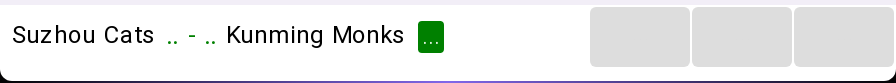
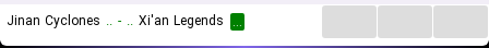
- Suzhou Cats .. - .. Kunming Monks ...
+ Jinan Cyclones .. - .. Xi'an Legends ...
